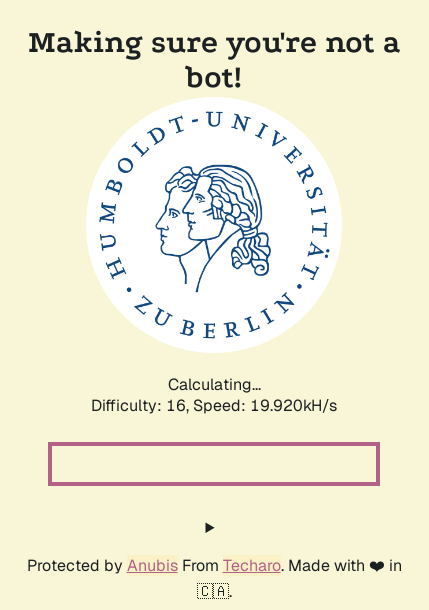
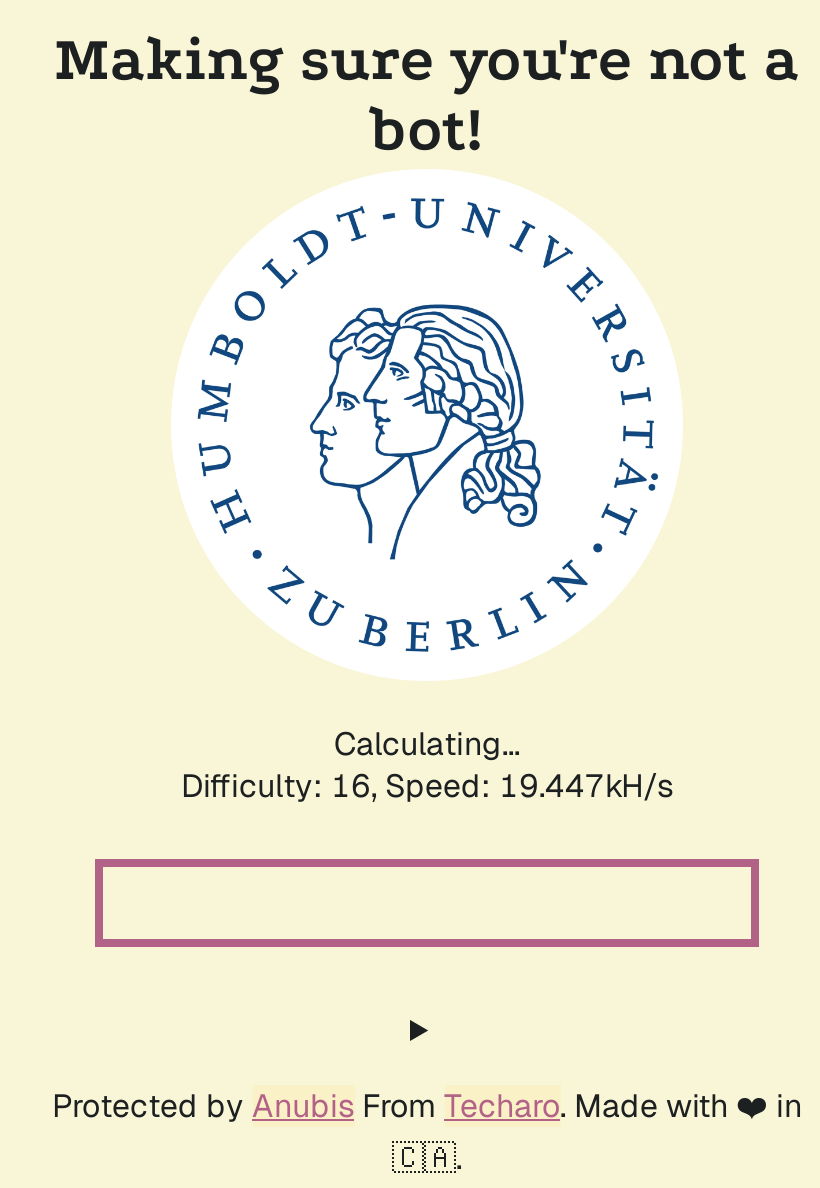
- Difficulty: 16, Speed: 19.920kH/s
+ Difficulty: 16, Speed: 19.447kH/s
